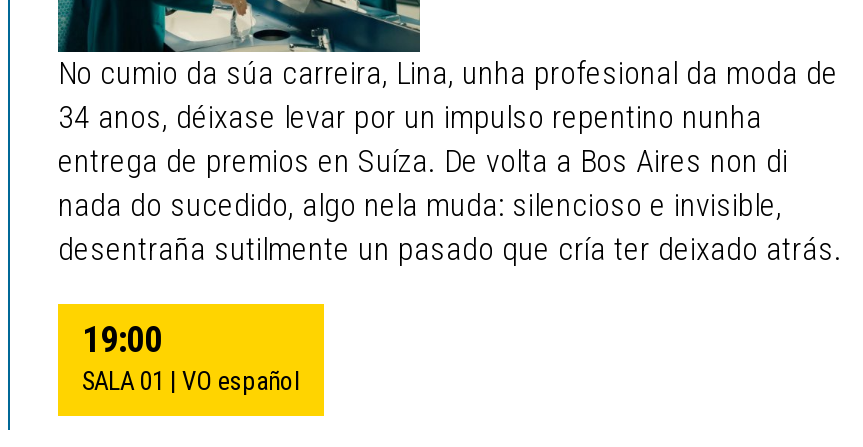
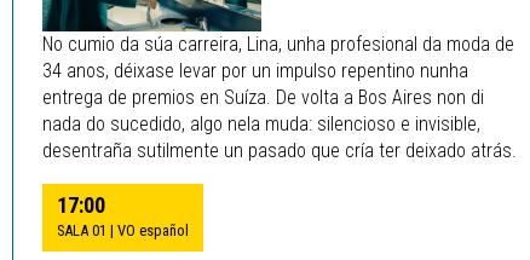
- 19:00
+ 17:00
